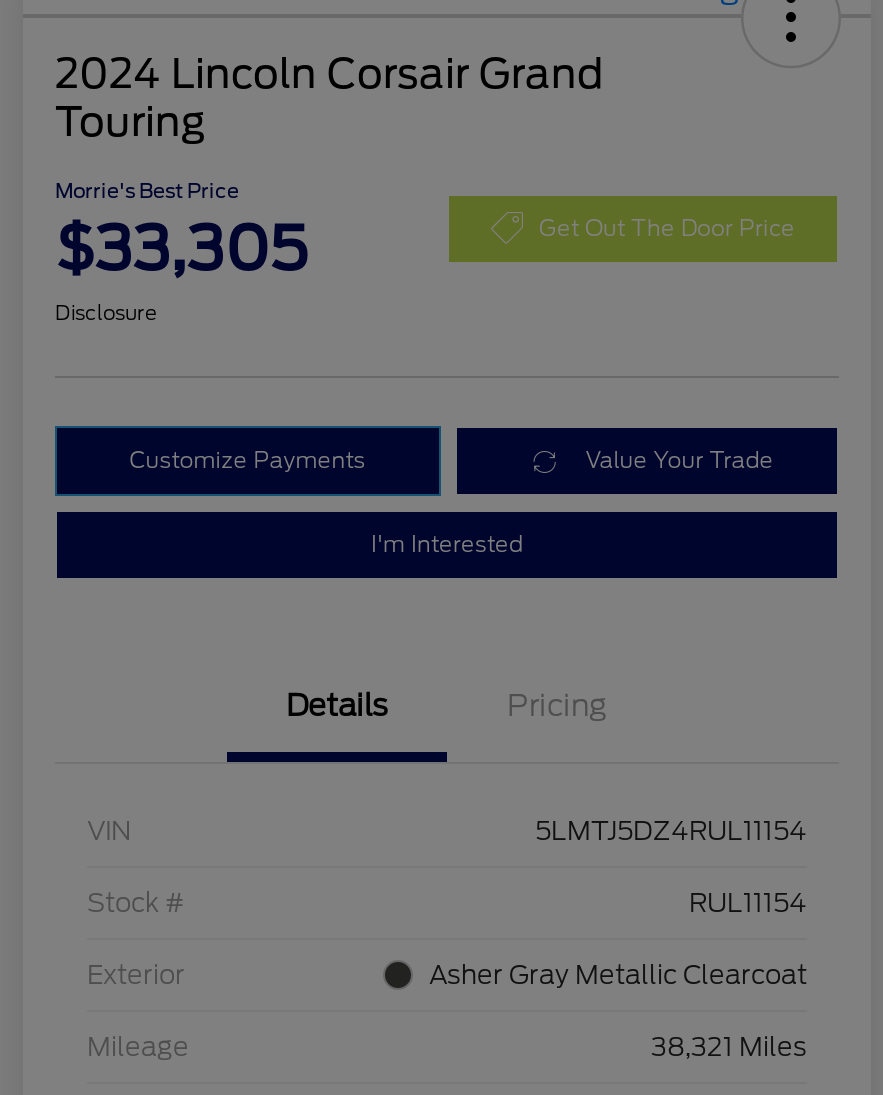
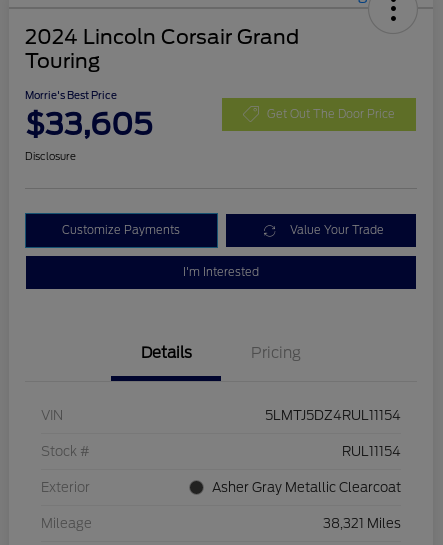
- $33,305
+ $33,605
